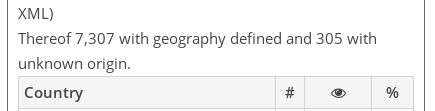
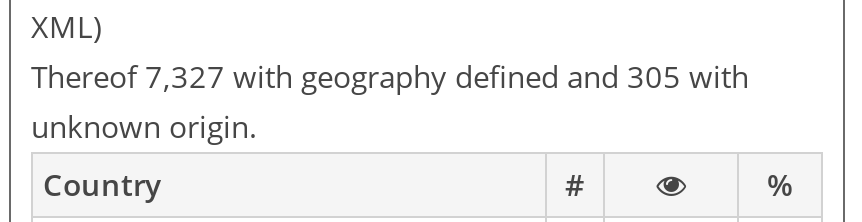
- Thereof 7,307 with geography defined and 305 with
+ Thereof 7,327 with geography defined and 305 with
